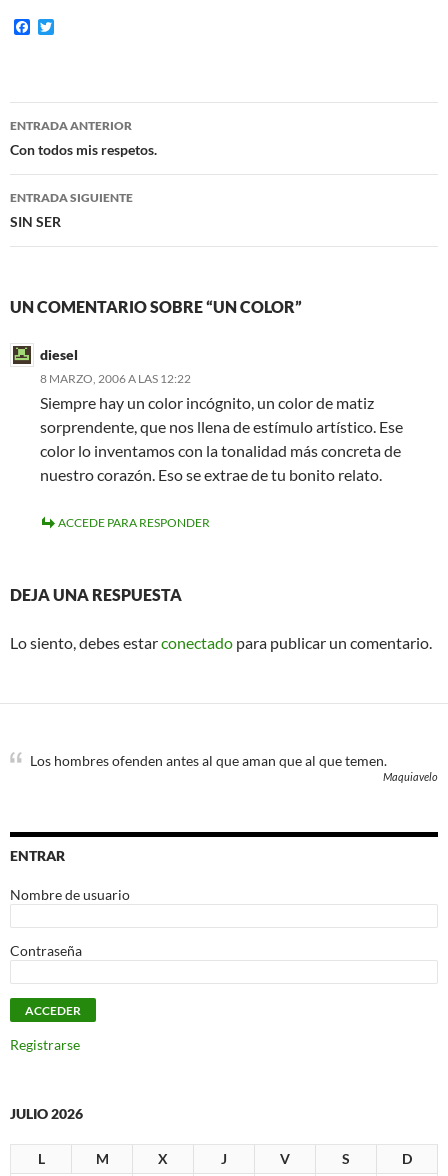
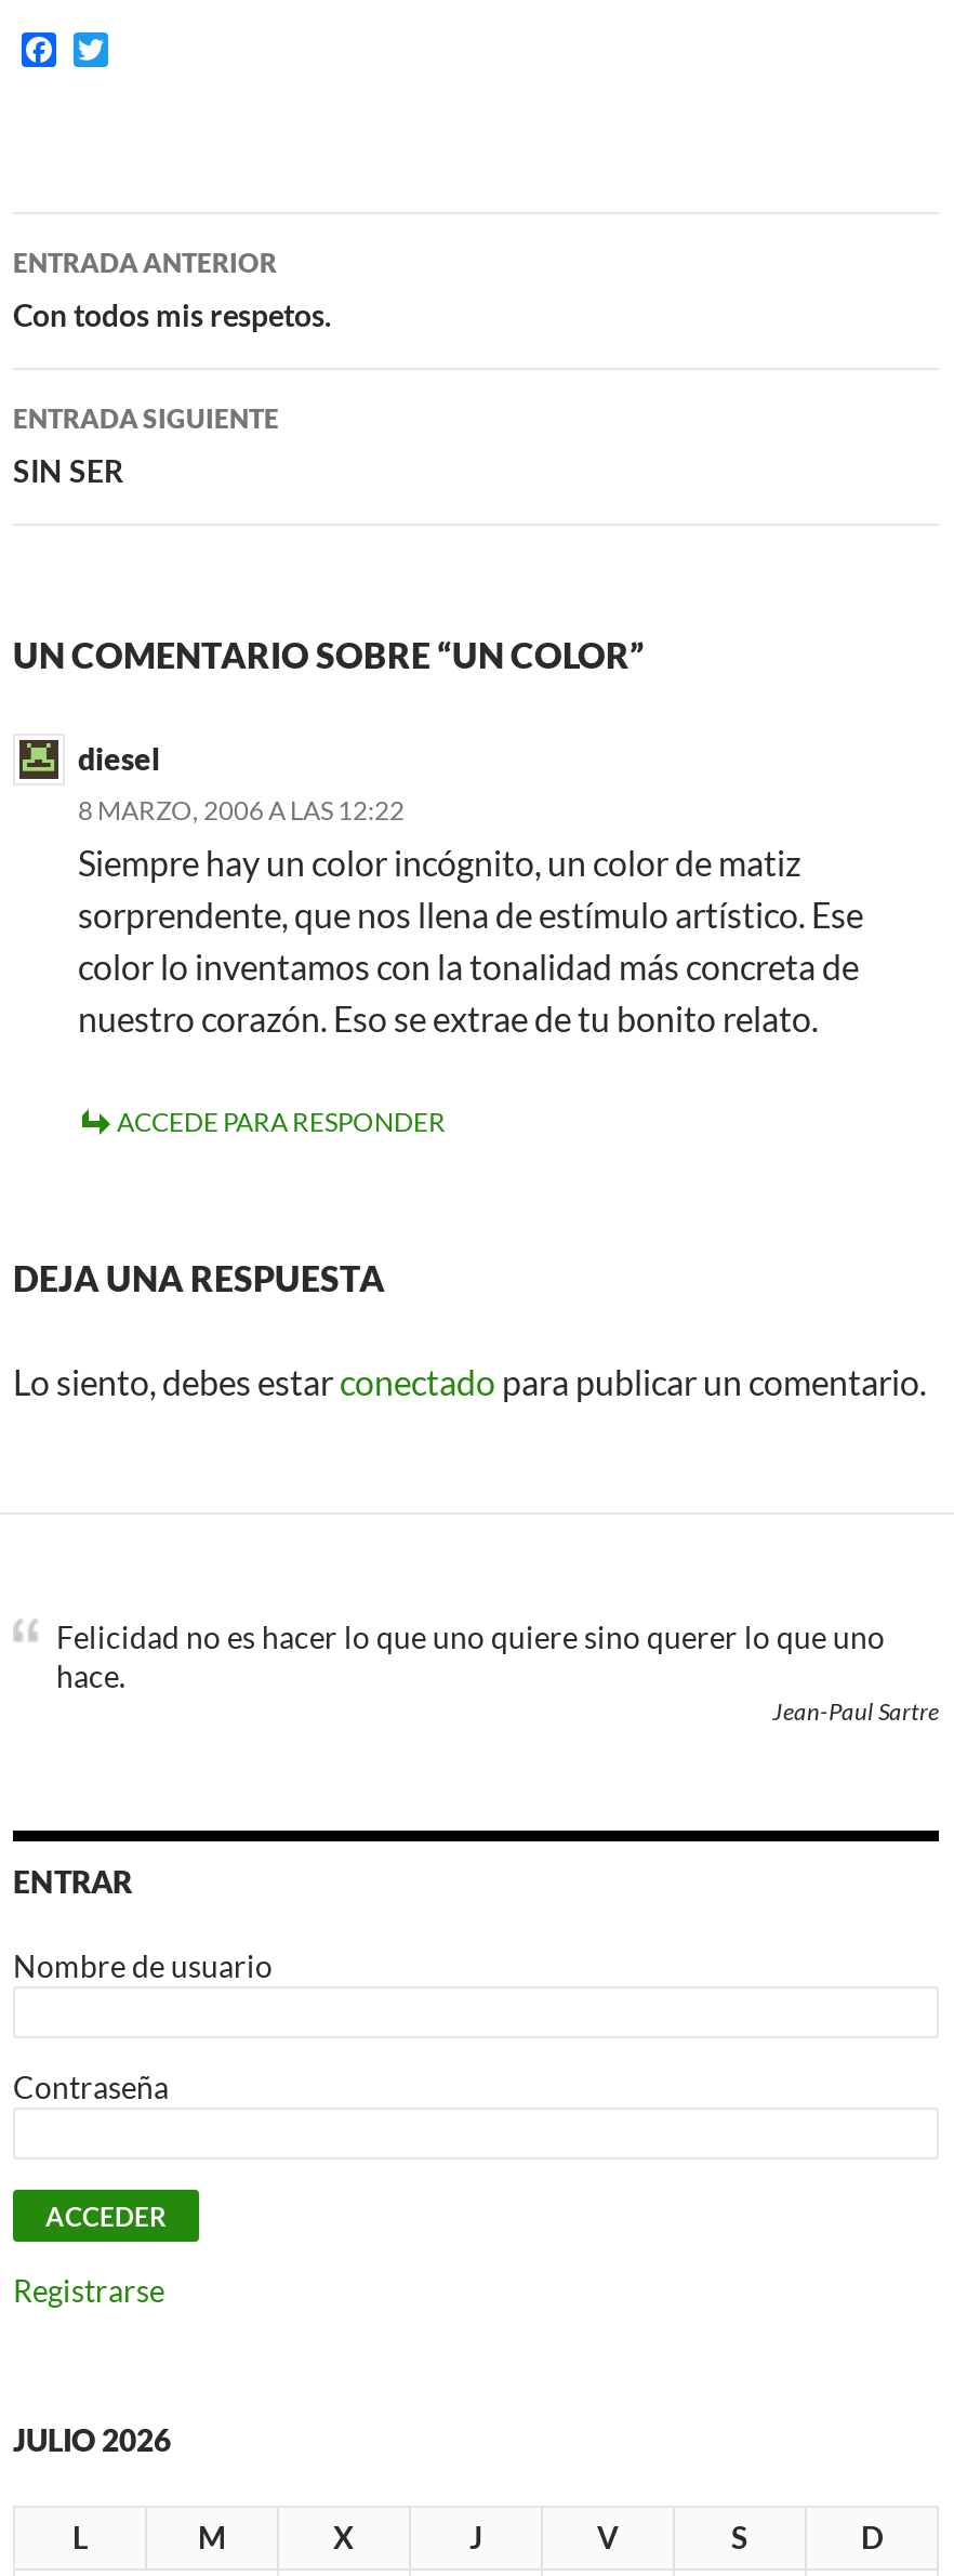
- Los hombres ofenden antes al que aman que al que temen.
- Maquiavelo
+ Felicidad no es hacer lo que uno quiere sino querer lo que uno
+ hace.
+ Jean-Paul Sartre
